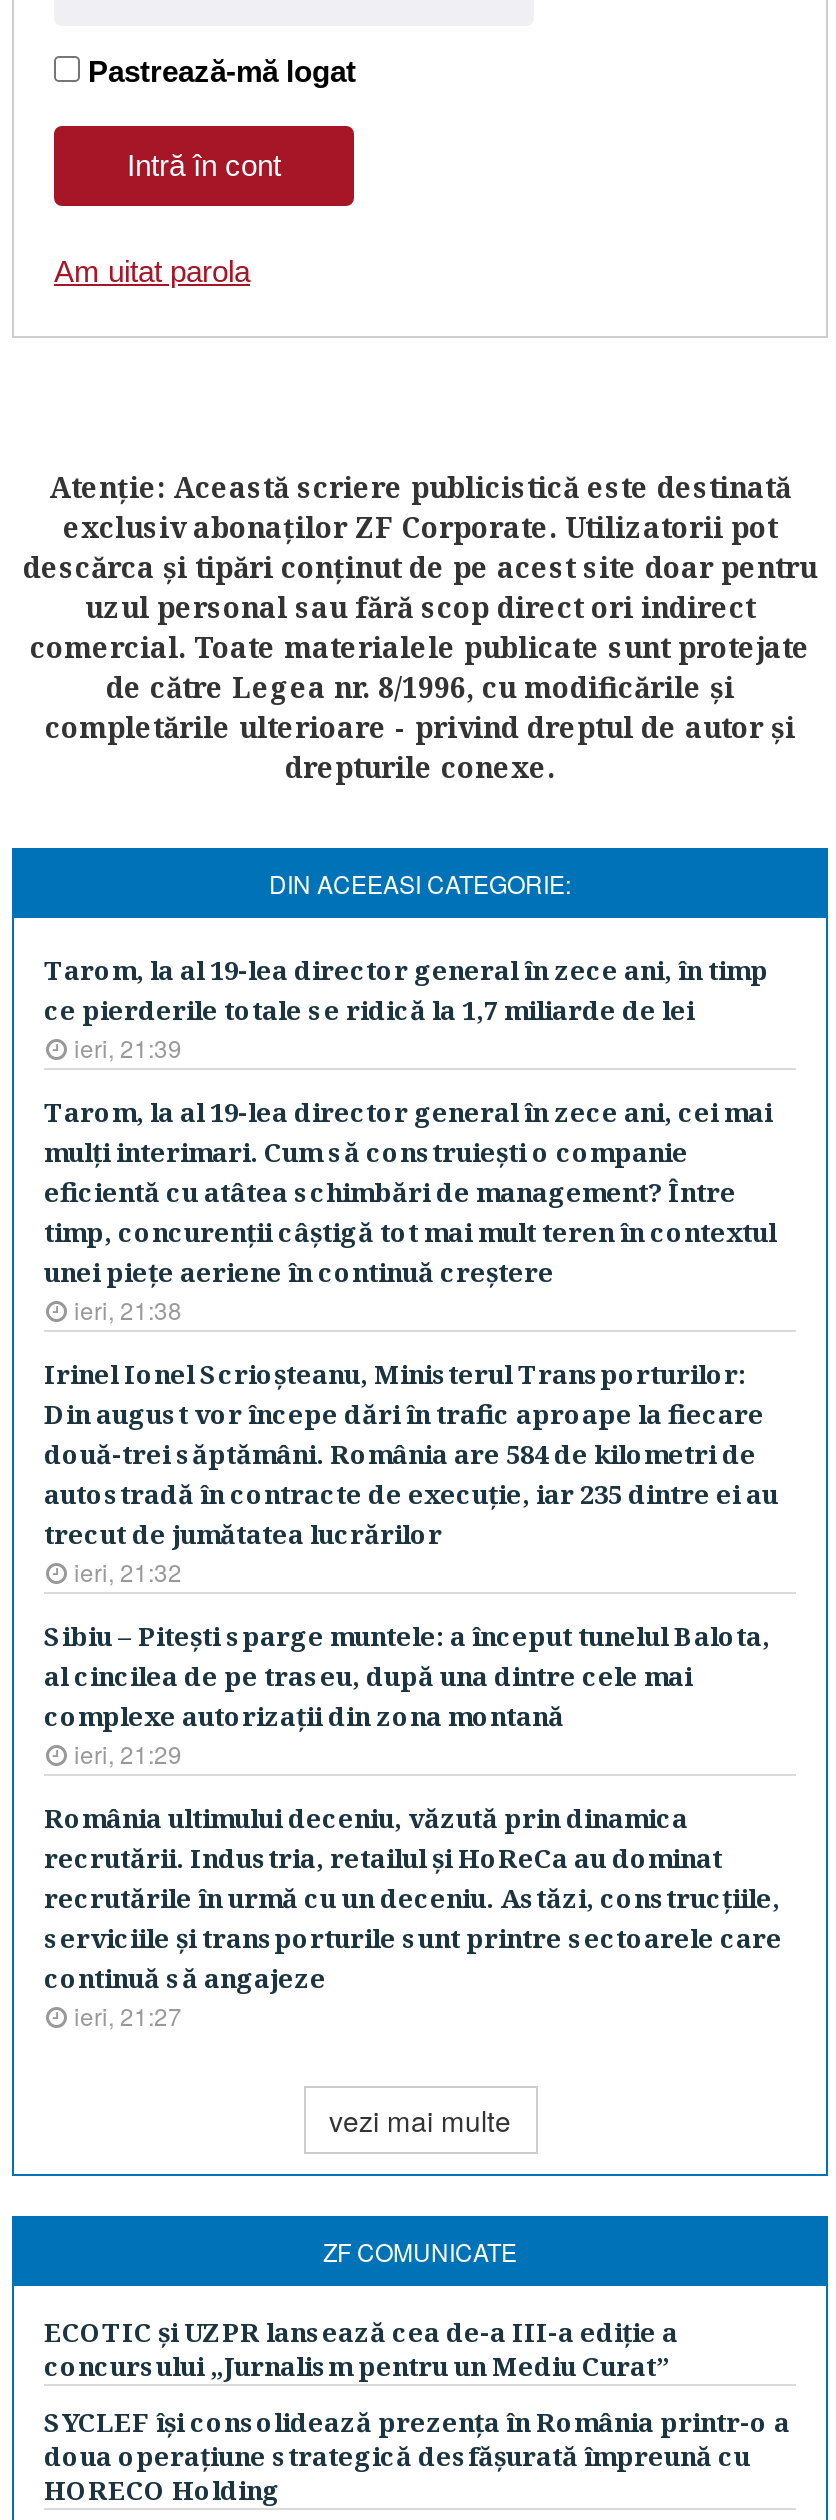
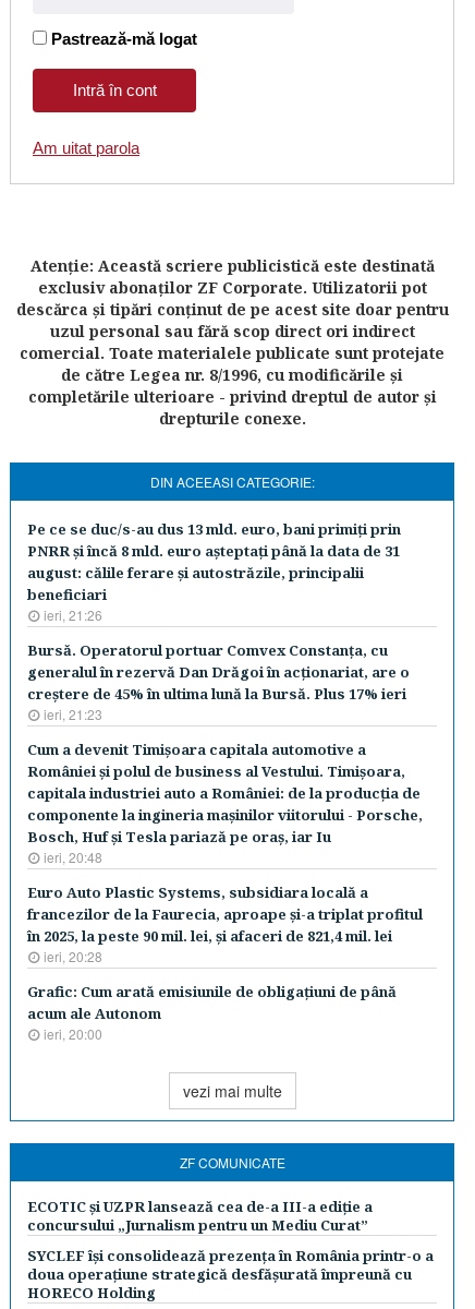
- Tarom, la al 19-lea director general în zece ani, în timp
- ce pierderile totale se ridică la 1,7 miliarde de lei
- ieri, 21:39
+ Pe ce se duc/s-au dus 13 mld. euro, bani primiţi prin
+ PNRR şi încă 8 mld. euro aşteptaţi până la data de 31
+ august: călile ferare şi autostrăzile, principalii
+ beneficiari
+ ieri, 21:26

- Tarom, la al 19-lea director general în zece ani, cei mai
- mulţi interimari. Cum să construieşti o companie
- eficientă cu atâtea schimbări de management? Între
- timp, concurenţii câştigă tot mai mult teren în contextul
- unei pieţe aeriene în continuă creştere
- ieri, 21:38
+ Bursă. Operatorul portuar Comvex Constanţa, cu
+ generalul în rezervă Dan Drăgoi în acţionariat, are o
+ creştere de 45% în ultima lună la Bursă. Plus 17% ieri
+ ieri, 21:23

- Irinel Ionel Scrioşteanu, Ministerul Transporturilor:
- Din august vor începe dări în trafic aproape la fiecare
- două-trei săptămâni. România are 584 de kilometri de
- autostradă în contracte de execuţie, iar 235 dintre ei au
- trecut de jumătatea lucrărilor
- ieri, 21:32
+ Cum a devenit Timişoara capitala automotive a
+ României şi polul de business al Vestului. Timişoara,
+ capitala industriei auto a României: de la producţia de
+ componente la ingineria maşinilor viitorului - Porsche,
+ Bosch, Huf şi Tesla pariază pe oraş, iar Iu
+ ieri, 20:48

- Sibiu – Piteşti sparge muntele: a început tunelul Balota,
- al cincilea de pe traseu, după una dintre cele mai
- complexe autorizaţii din zona montană
- ieri, 21:29
+ Euro Auto Plastic Systems, subsidiara locală a
+ francezilor de la Faurecia, aproape şi-a triplat profitul
+ în 2025, la peste 90 mil. lei, şi afaceri de 821,4 mil. lei
+ ieri, 20:28

- România ultimului deceniu, văzută prin dinamica
- recrutării. Industria, retailul şi HoReCa au dominat
- recrutările în urmă cu un deceniu. Astăzi, construcţiile,
- serviciile şi transporturile sunt printre sectoarele care
- continuă să angajeze
- ieri, 21:27
+ Grafic: Cum arată emisiunile de obligaţiuni de până
+ acum ale Autonom
+ ieri, 20:00
